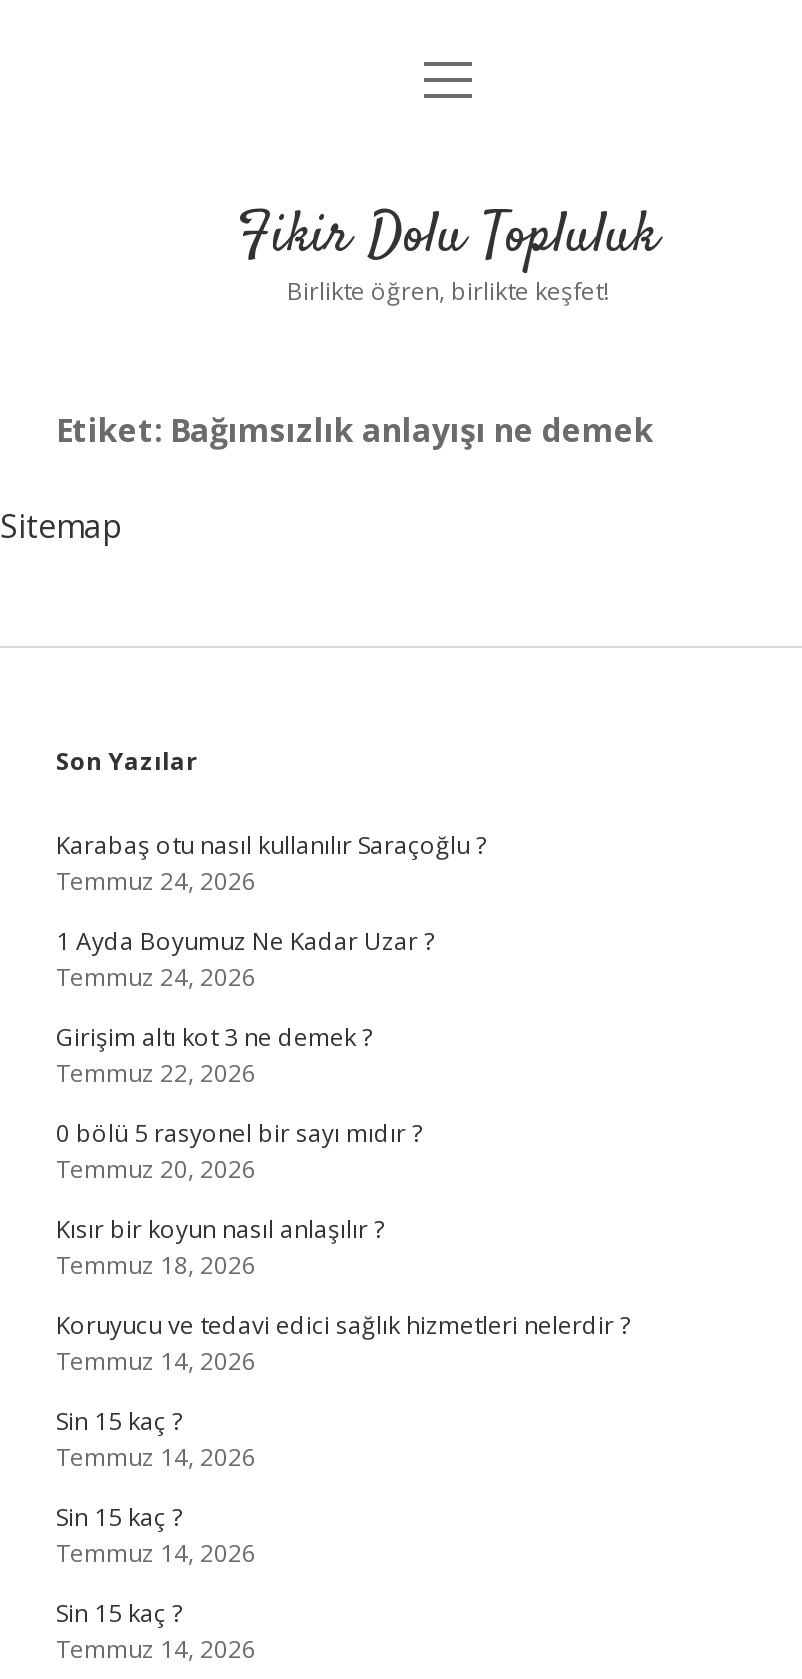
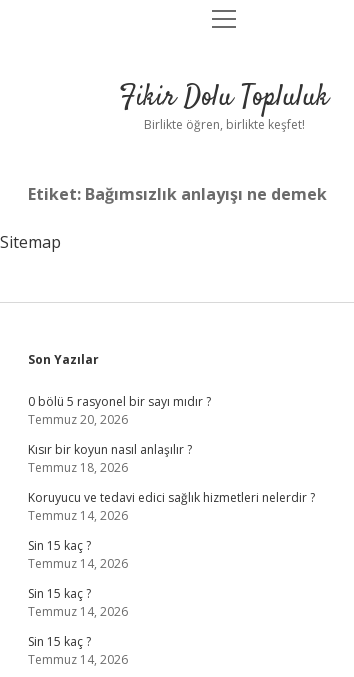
- Karabaş otu nasıl kullanılır Saraçoğlu ?
- Temmuz 24, 2026
- 1 Ayda Boyumuz Ne Kadar Uzar ?
- Temmuz 24, 2026
- Girişim altı kot 3 ne demek ?
- Temmuz 22, 2026
